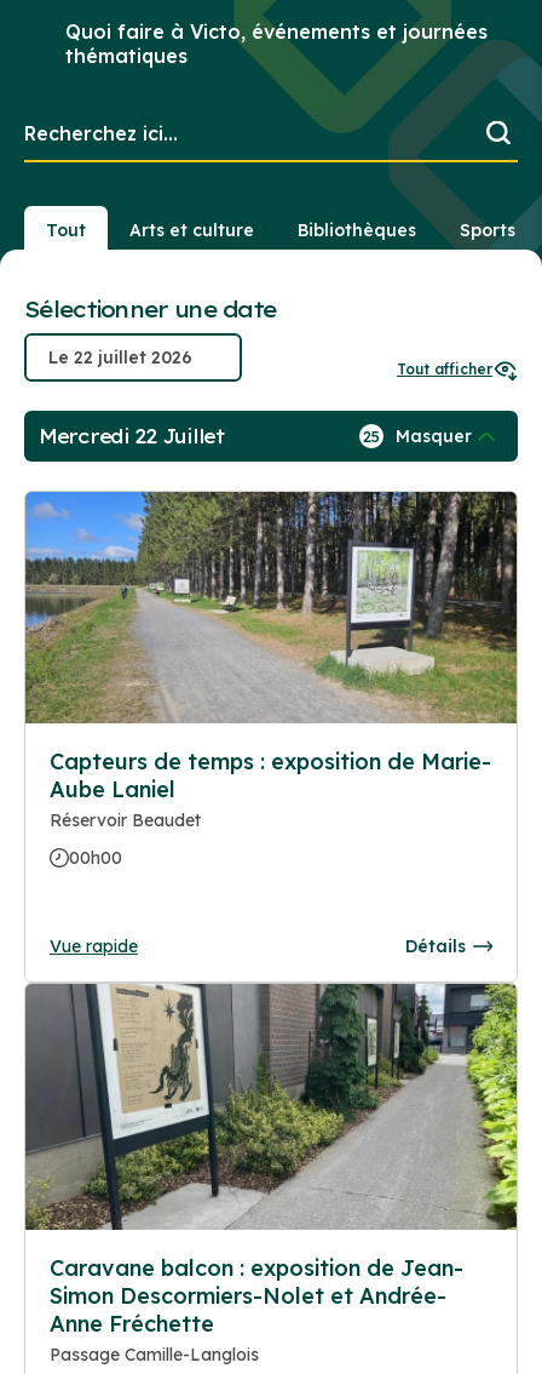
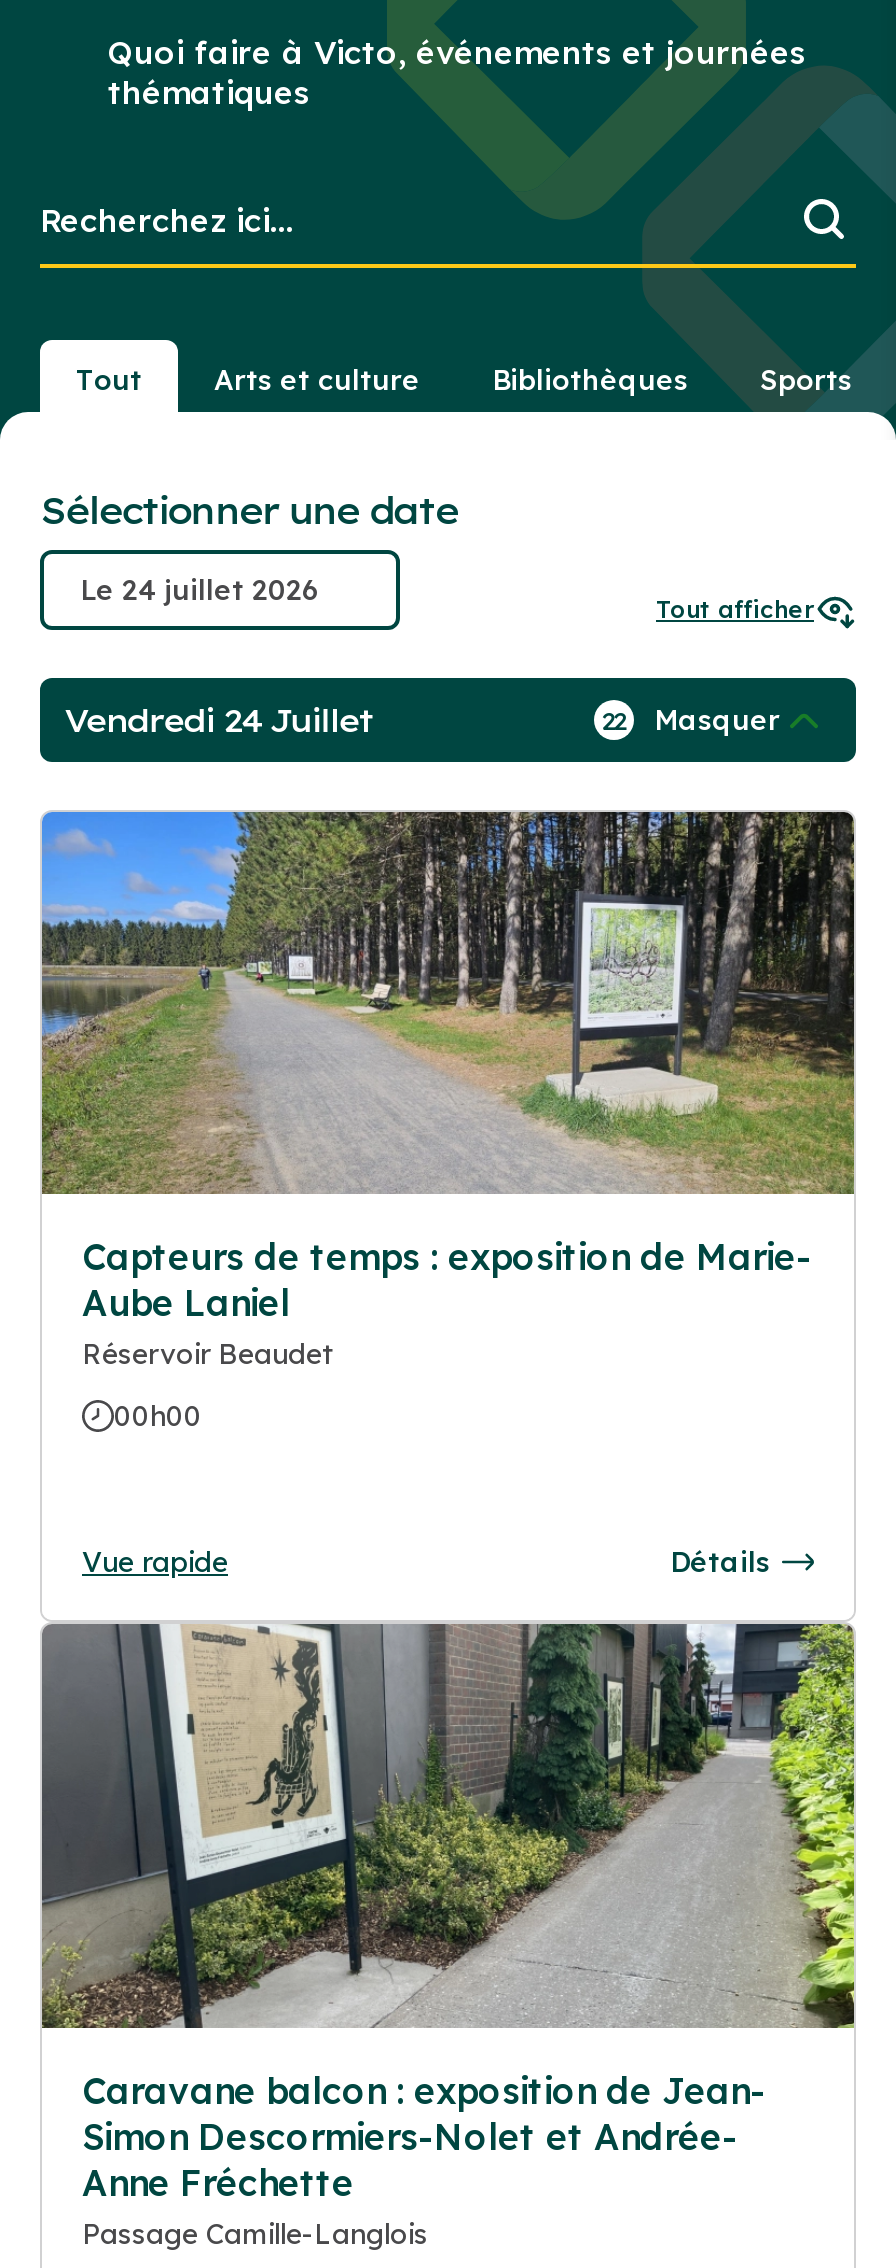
- Mercredi 22 Juillet
+ Vendredi 24 Juillet

- 25 Masquer
+ 22 Masquer
